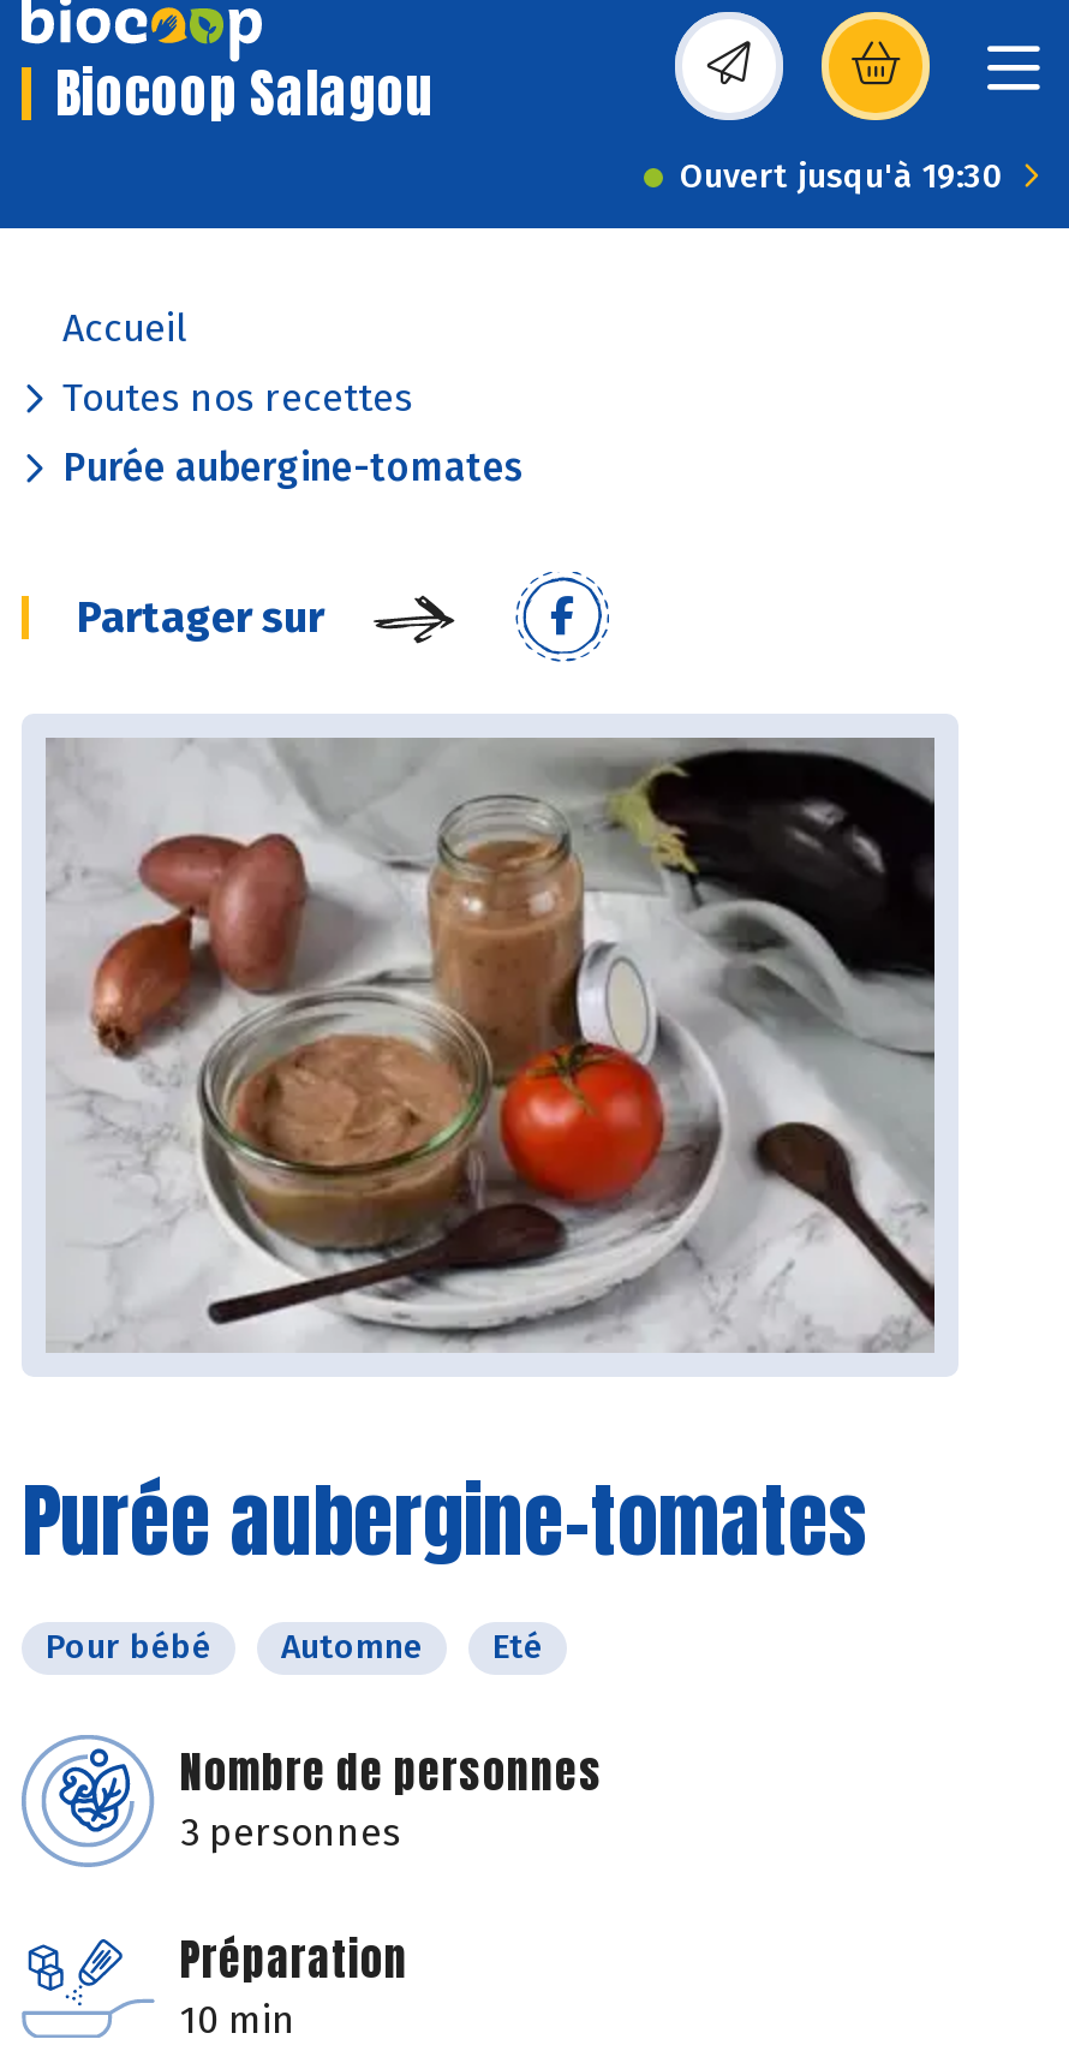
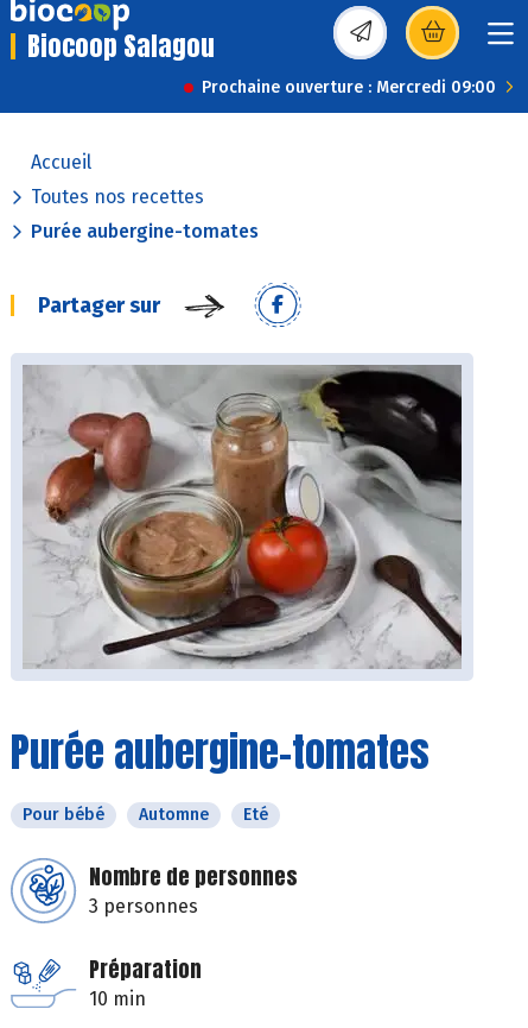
- Ouvert jusqu'à 19:30
+ Prochaine ouverture : Mercredi 09:00
